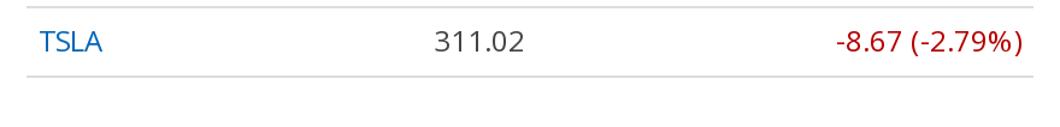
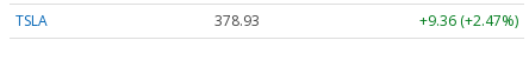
- 311.02
- -8.67 (-2.79%)
+ 378.93
+ +9.36 (+2.47%)
